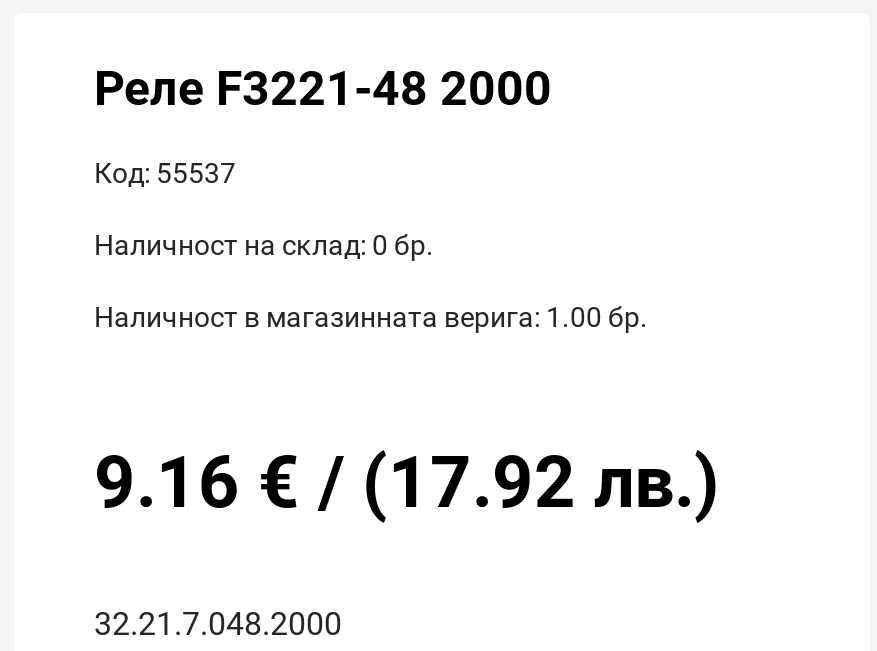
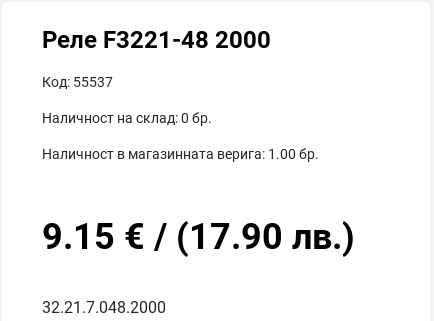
- 9.16 €/ (17.92 лв.)
+ 9.15 €/ (17.90 лв.)
